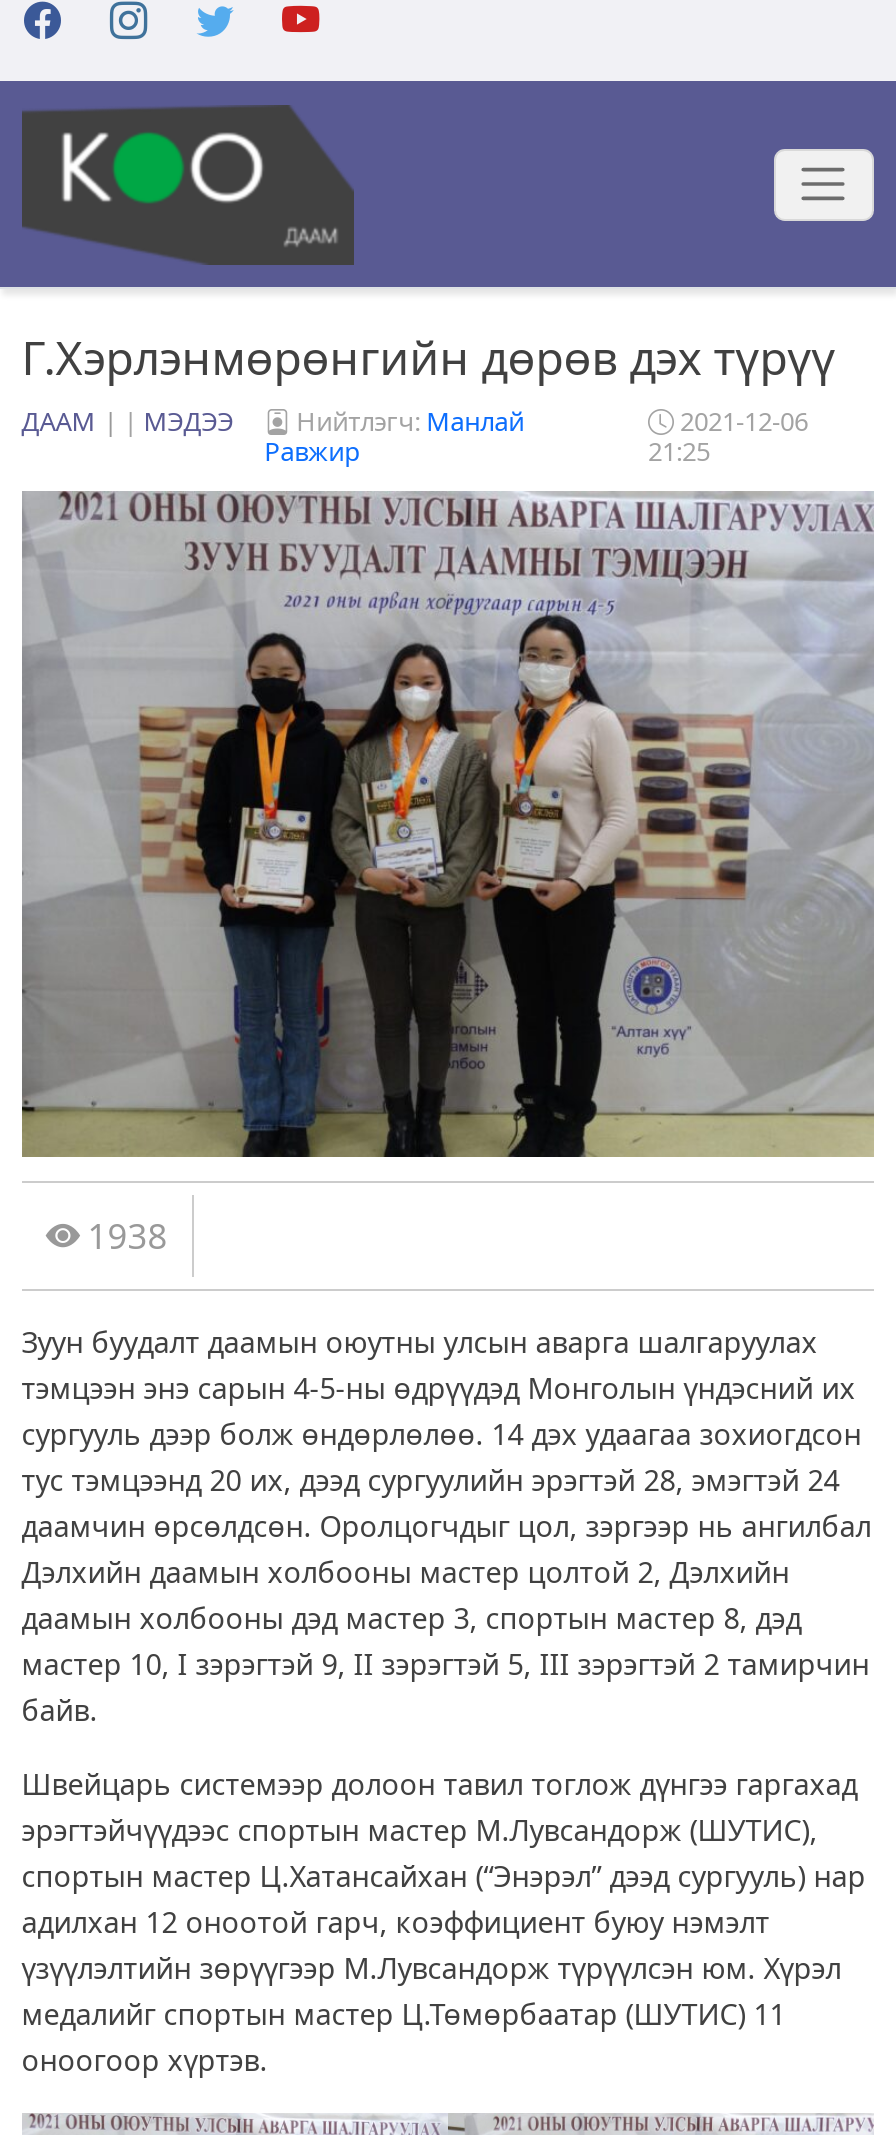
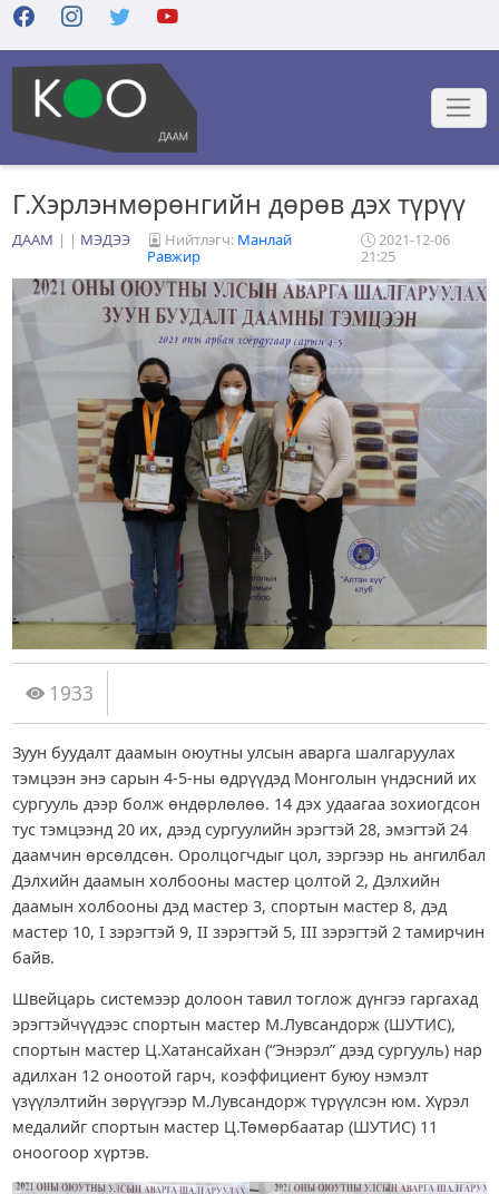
- 1938
+ 1933
